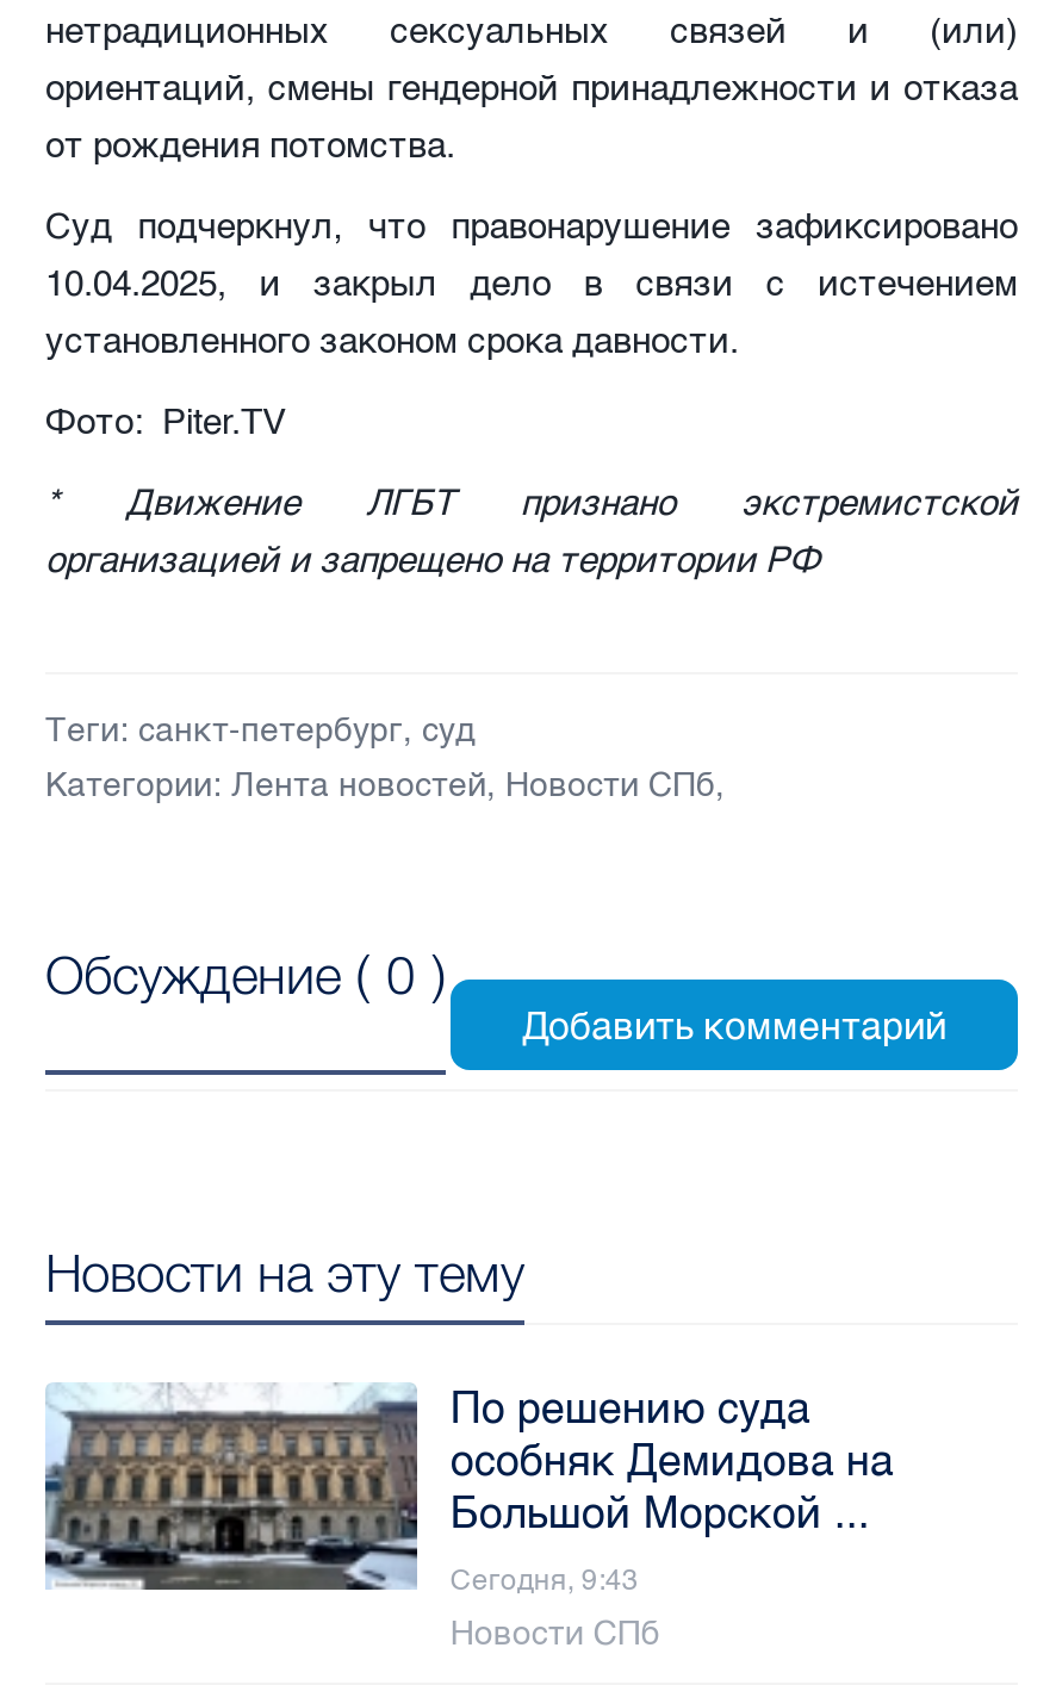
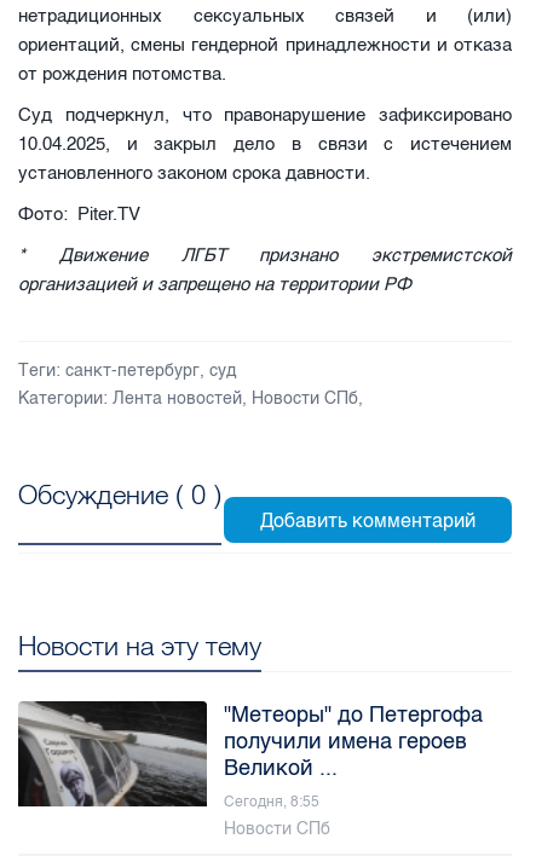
- [image]
- По решению суда
- особняк Демидова на
- Большой Морской ...
+ [image]
+ "Метеоры" до Петергофа
+ получили имена героев
+ Великой ...

- Сегодня, 9:43
+ Сегодня, 8:55
